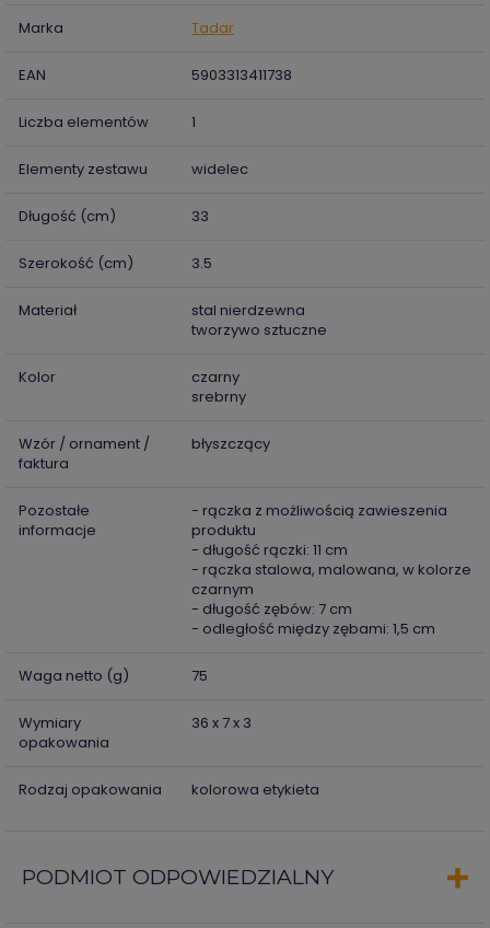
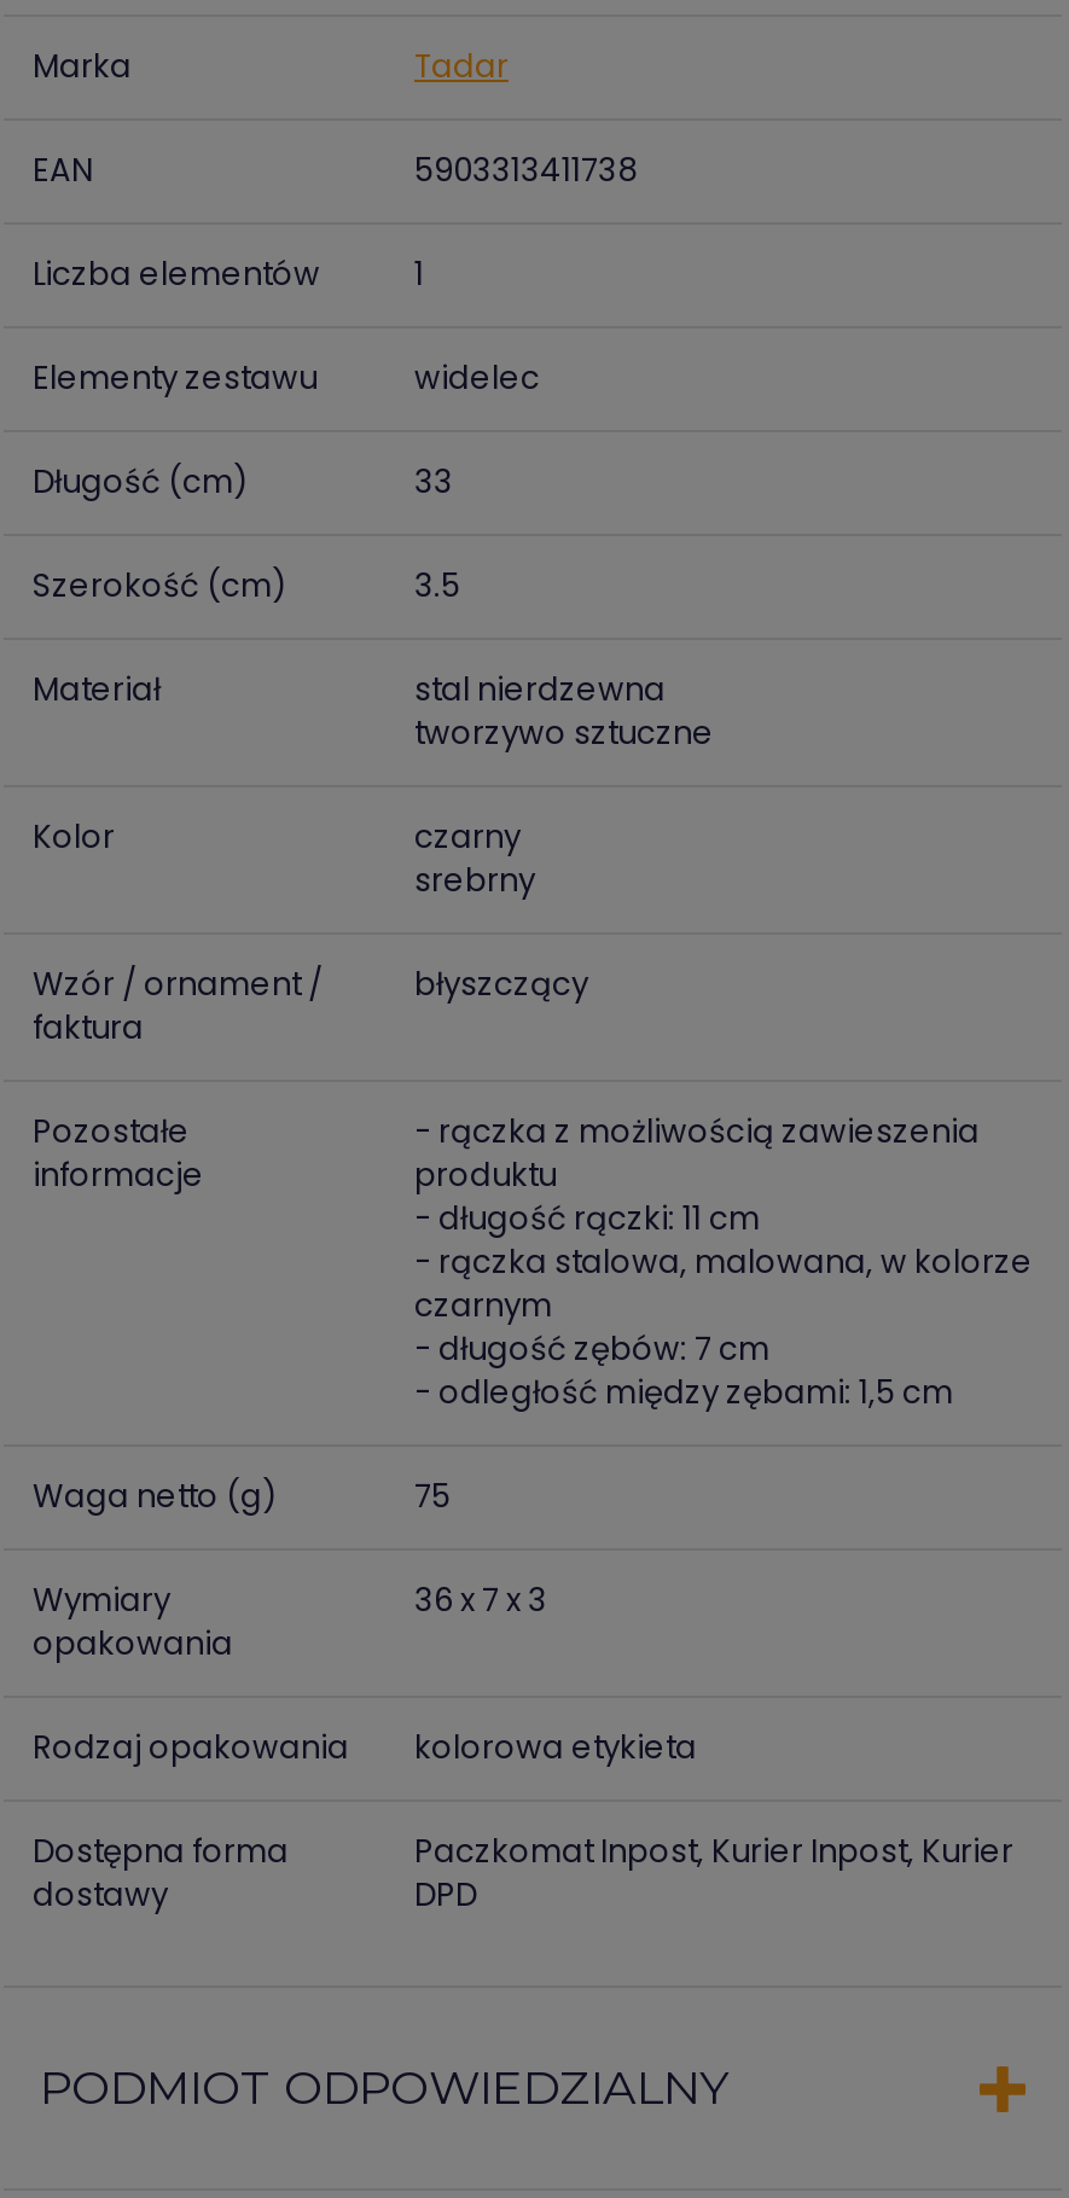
+ Dostępna forma
+ dostawy

+ Paczkomat Inpost, Kurier Inpost, Kurier
+ DPD
